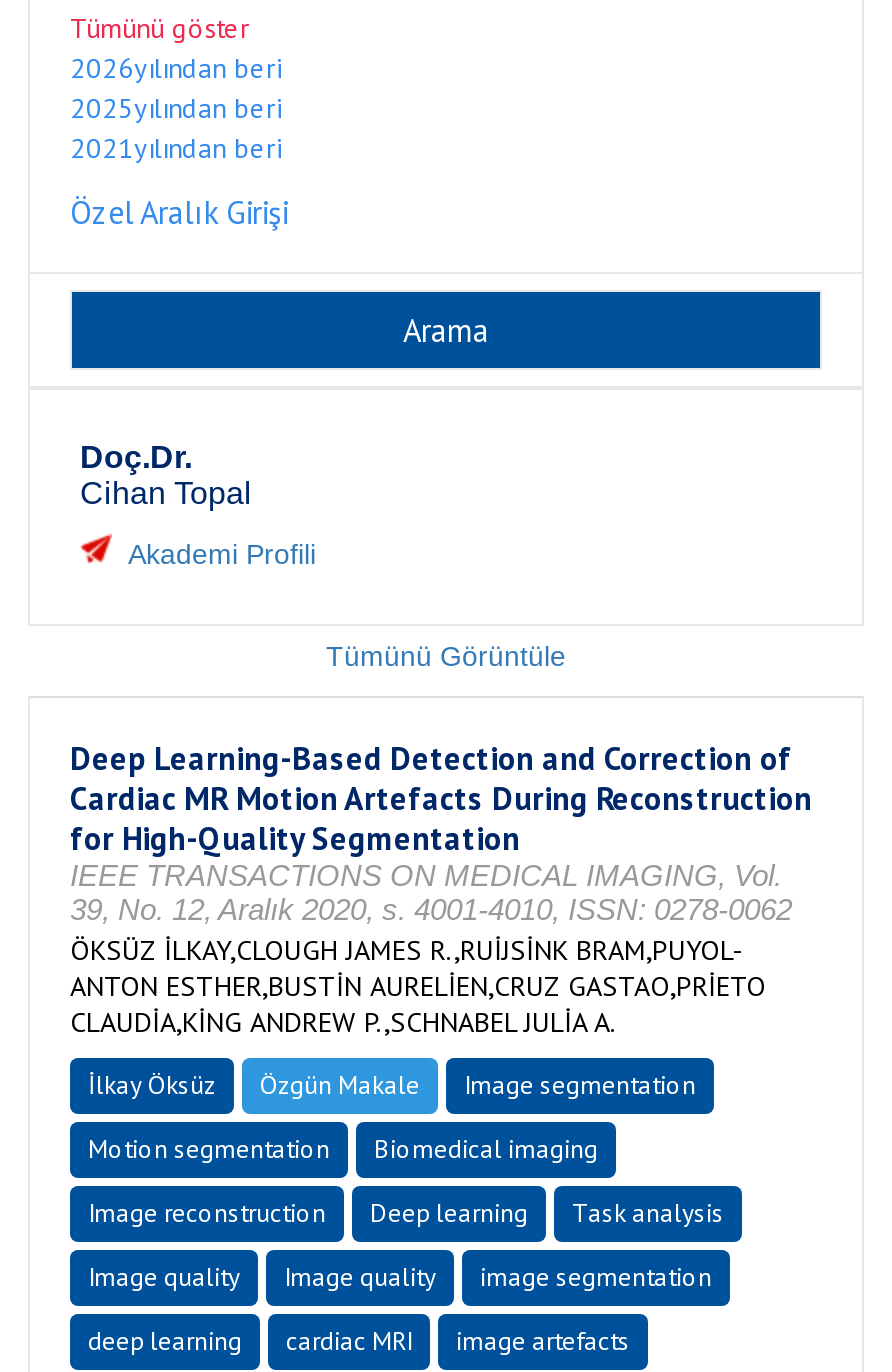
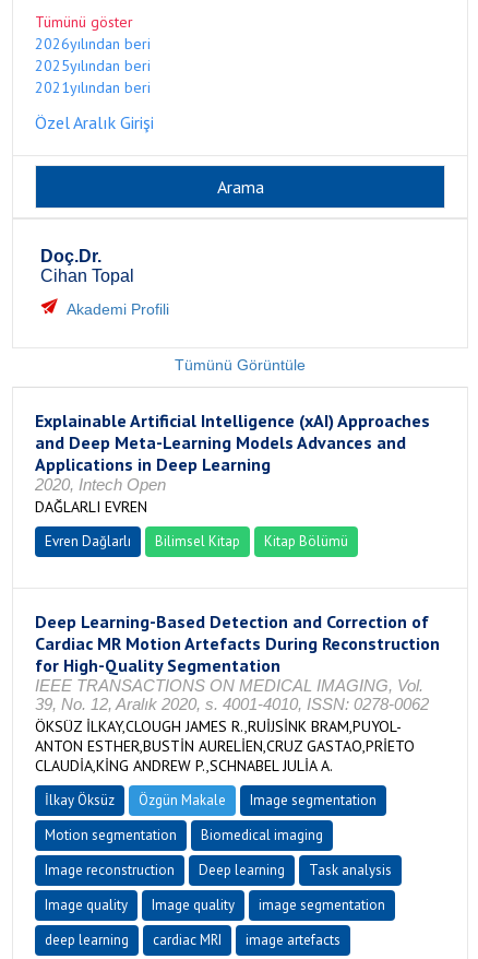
+ Explainable Artificial Intelligence (xAI) Approaches
+ and Deep Meta-Learning Models Advances and
+ Applications in Deep Learning
+ 2020, Intech Open
+ DAĞLARLI EVREN
+ Evren Dağlarlı
+ Bilimsel Kitap
+ Kitap Bölümü
